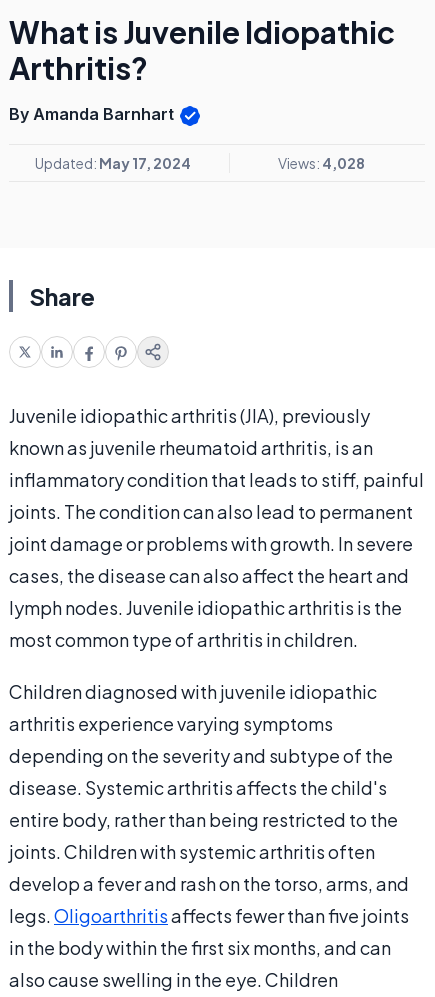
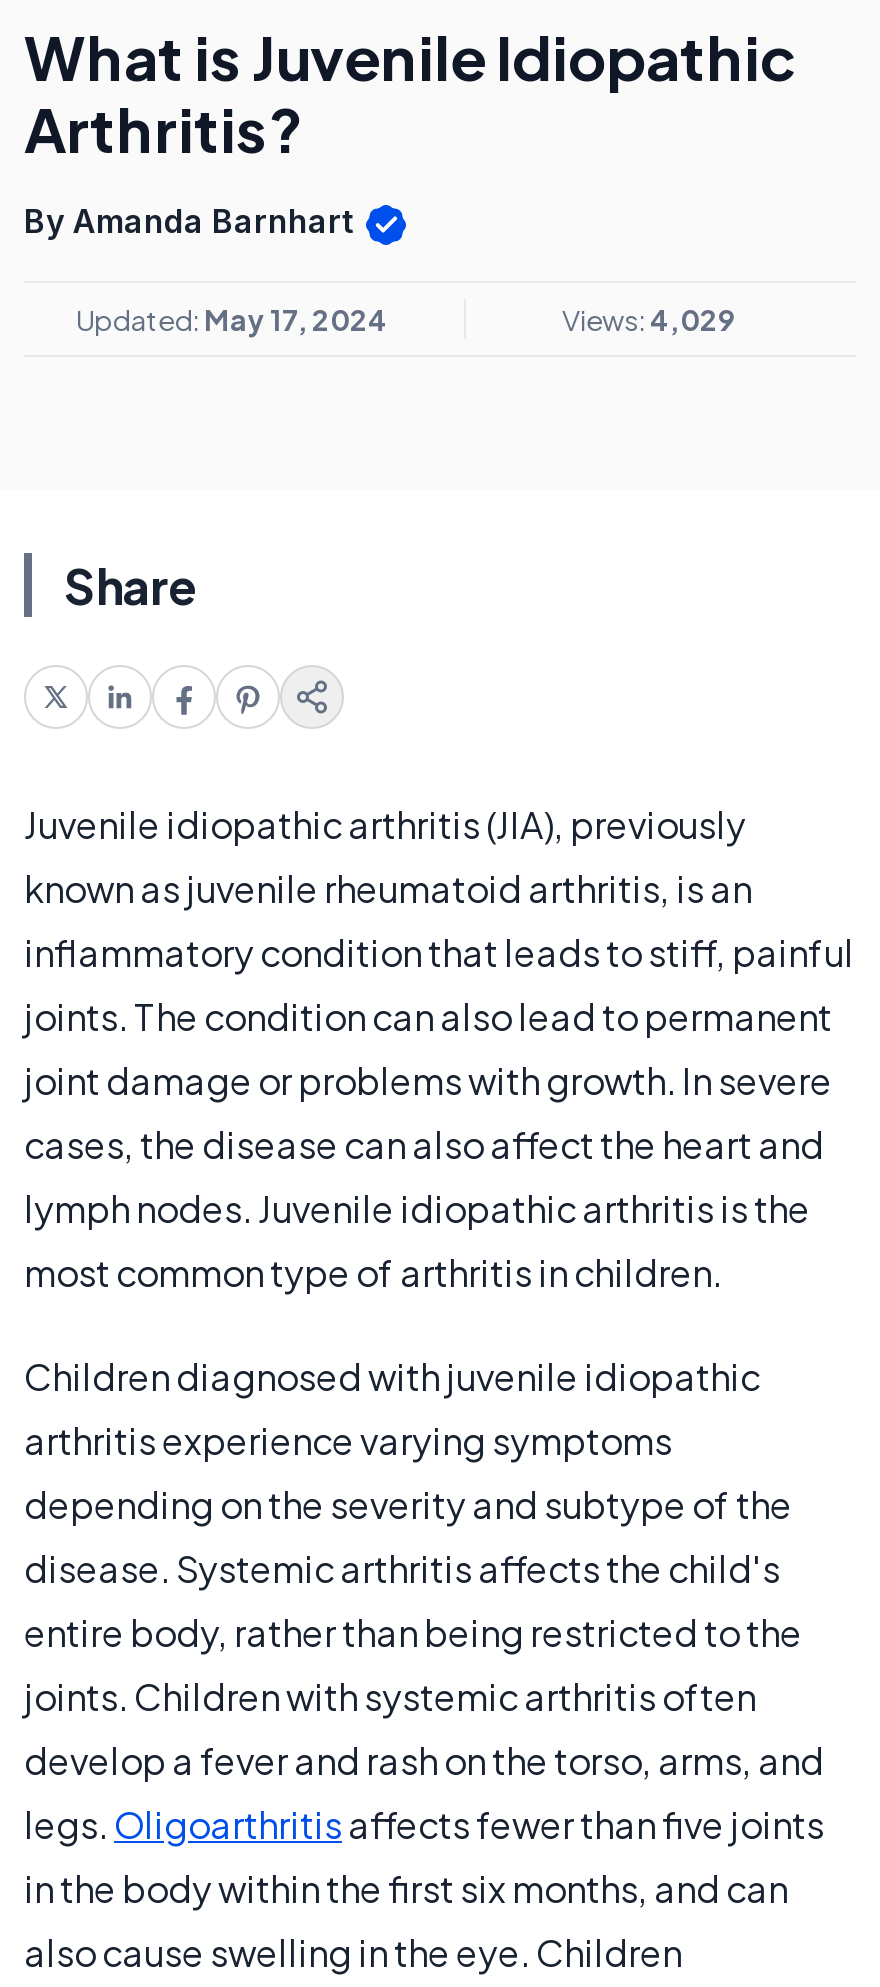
- Views: 4,028
+ Views: 4,029
